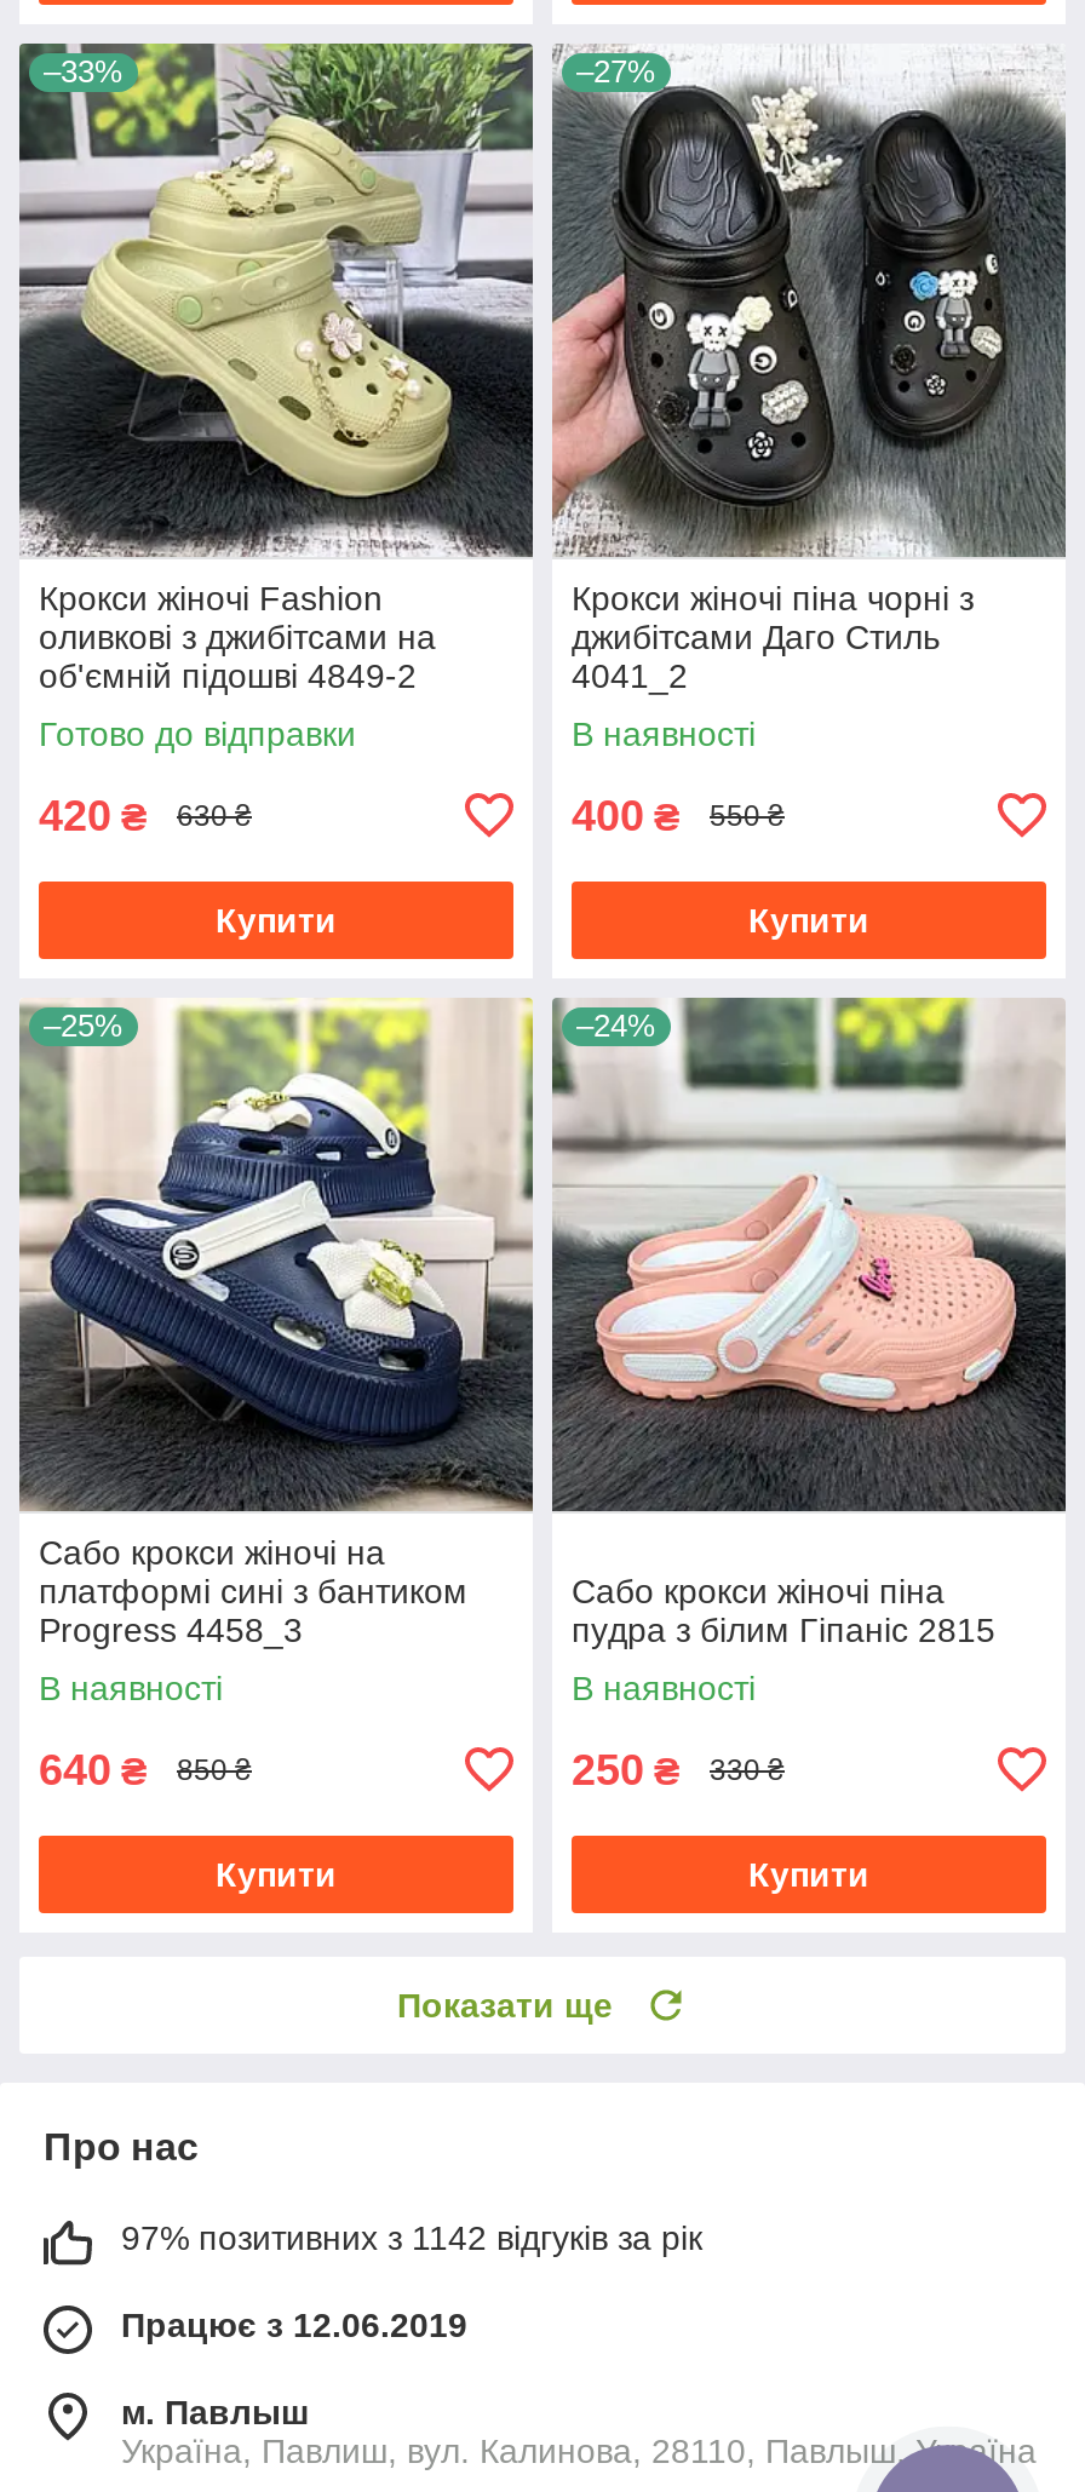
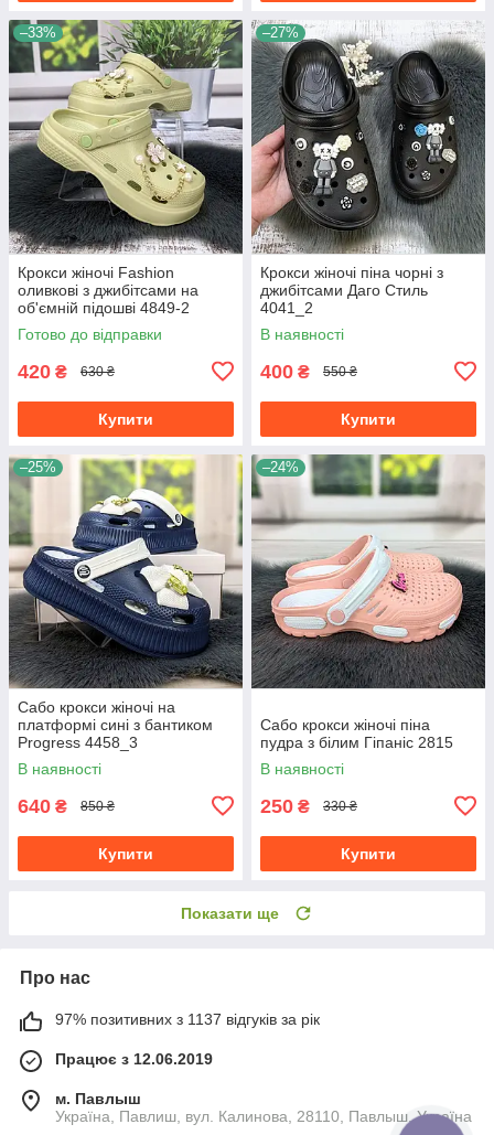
- 97% позитивних з 1142 відгуків за рік
+ 97% позитивних з 1137 відгуків за рік
